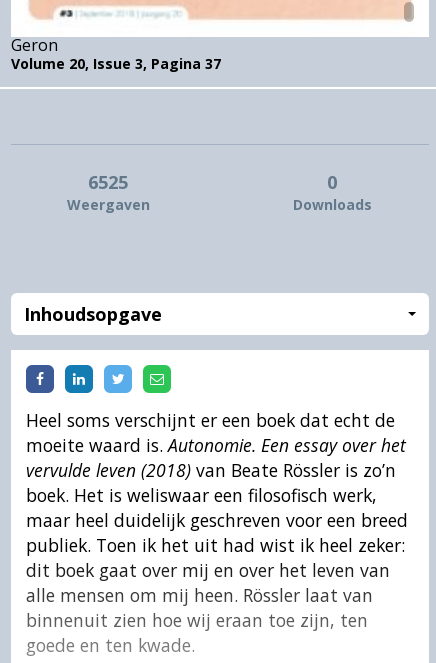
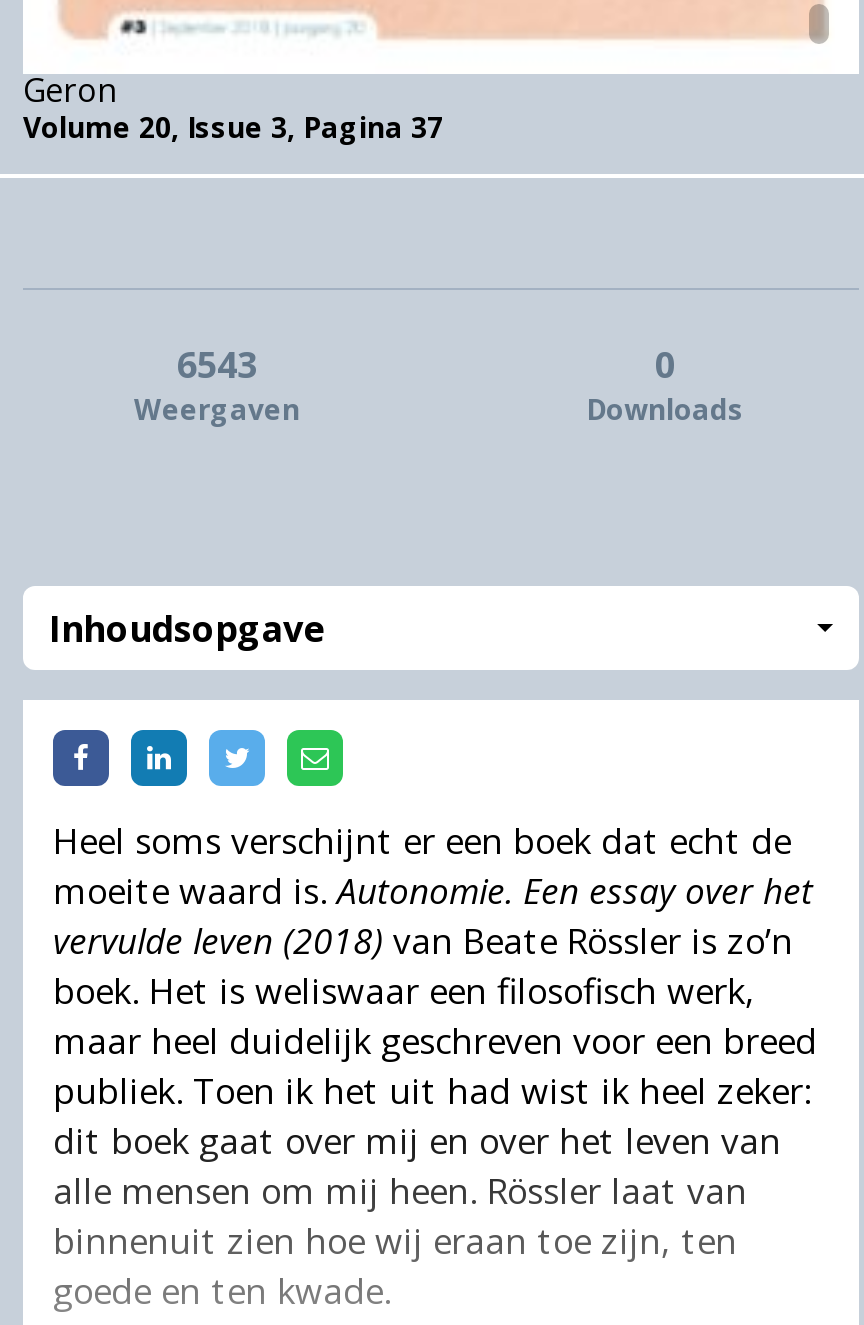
- 6525
+ 6543
